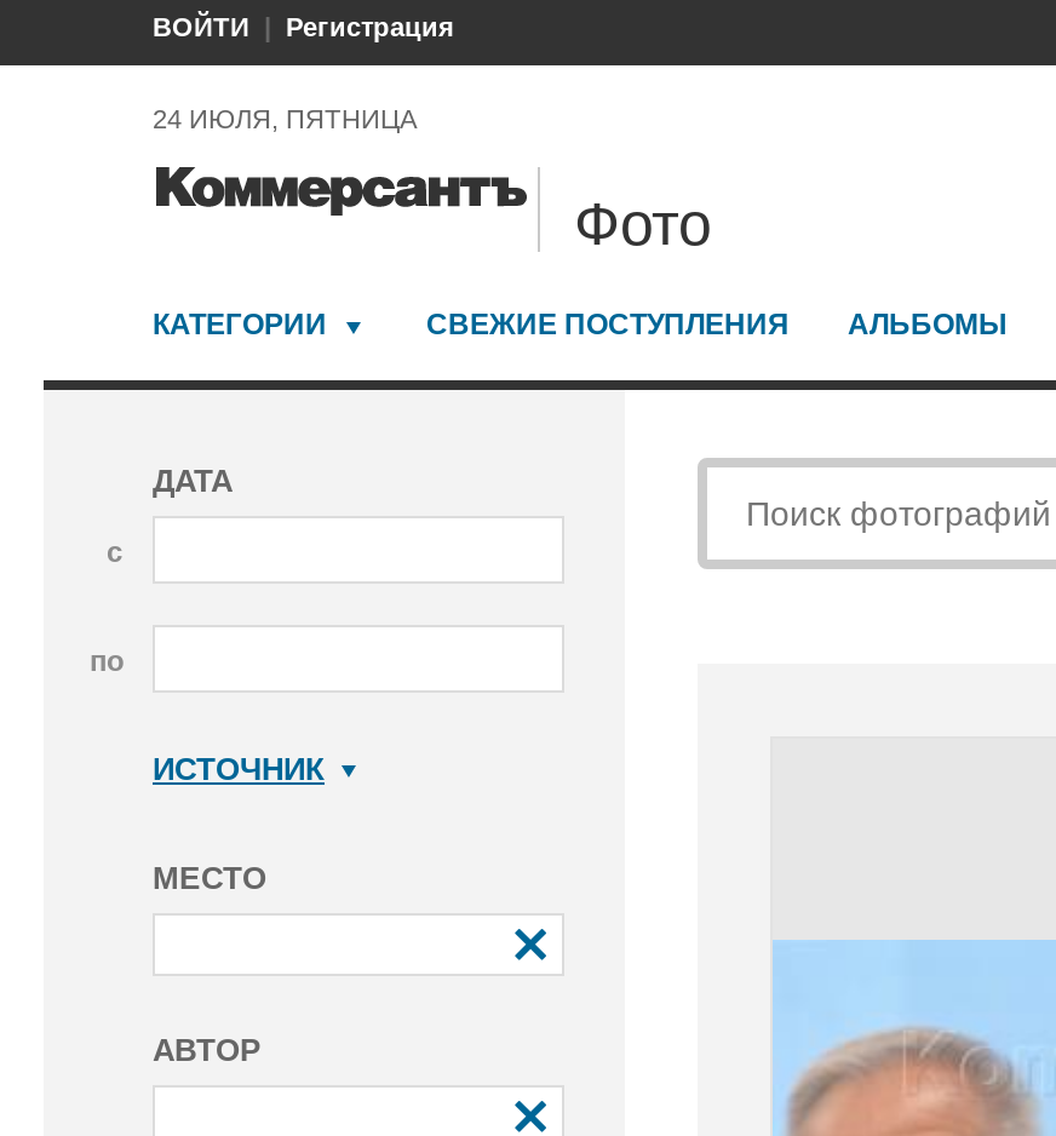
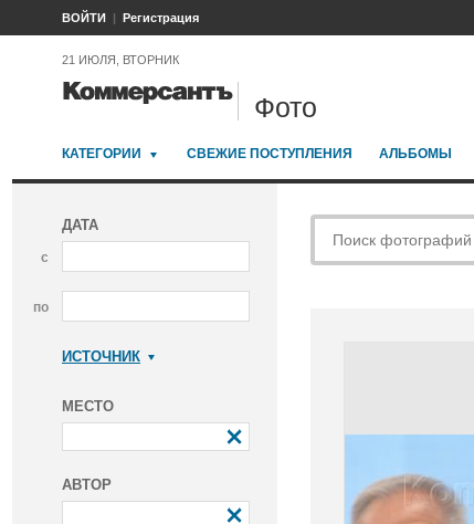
- 24 ИЮЛЯ, ПЯТНИЦА
+ 21 ИЮЛЯ, ВТОРНИК
